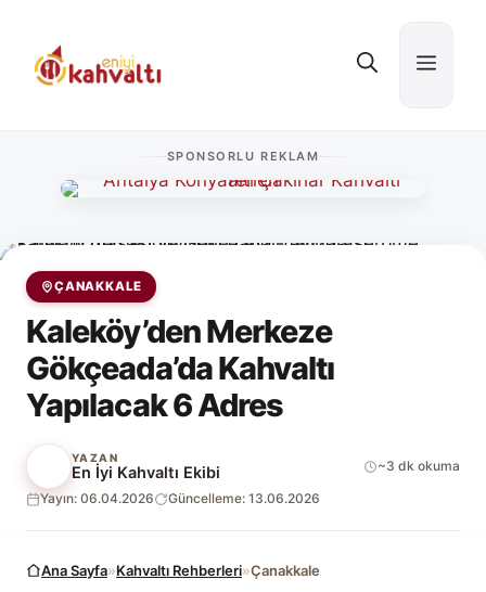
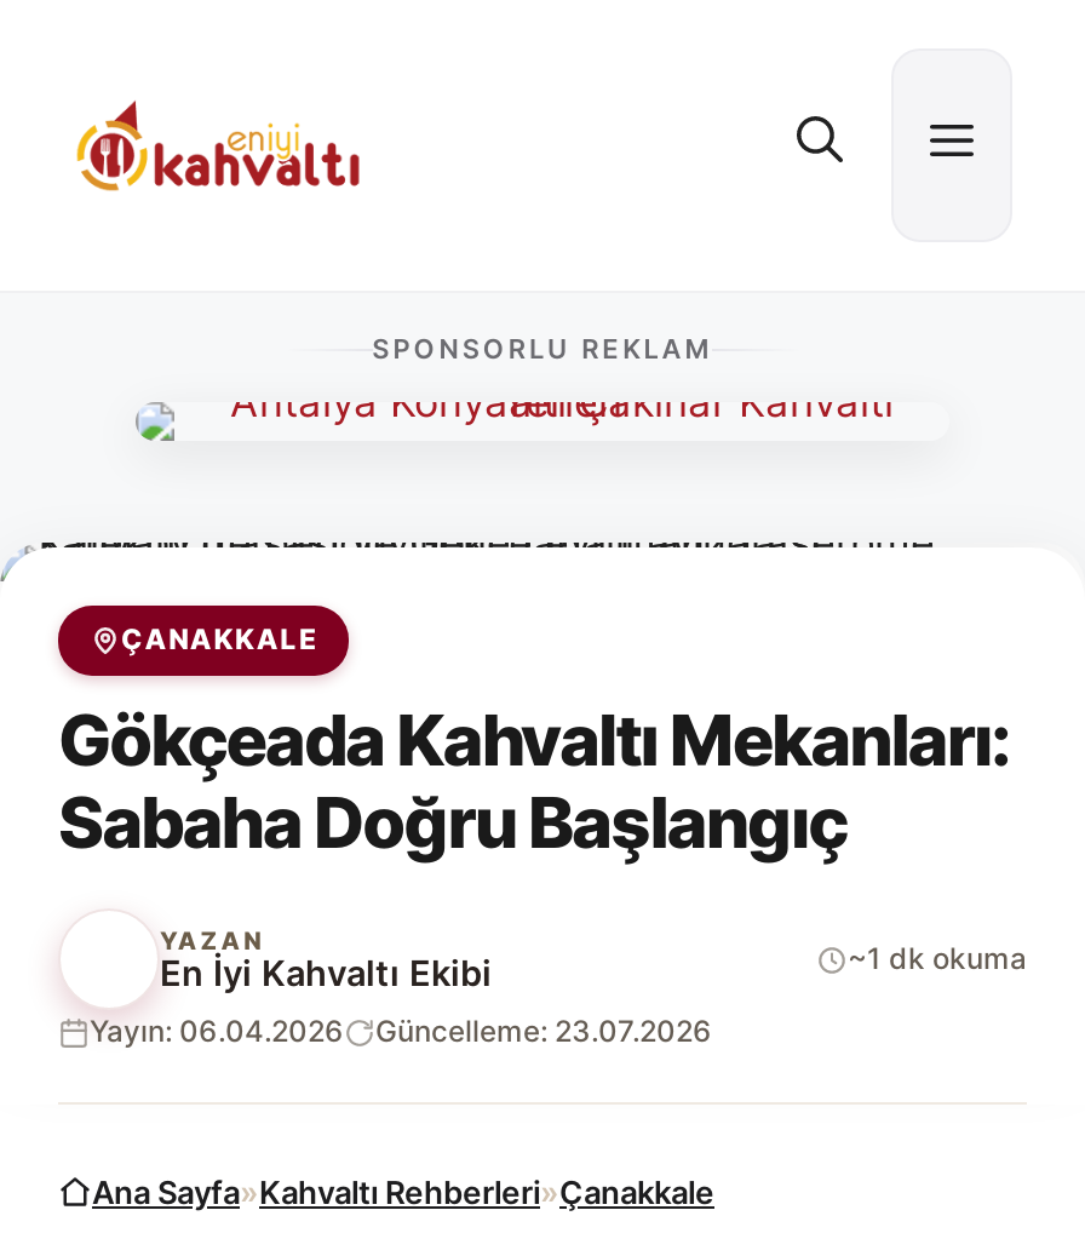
- Kaleköy’den Merkeze
- Gökçeada’da Kahvaltı
- Yapılacak 6 Adres
+ Gökçeada Kahvaltı Mekanları:
+ Sabaha Doğru Başlangıç

- ~3 dk okuma
+ ~1 dk okuma

- Yayın: 06.04.2026 Güncelleme: 13.06.2026
+ Yayın: 06.04.2026 Güncelleme: 23.07.2026
